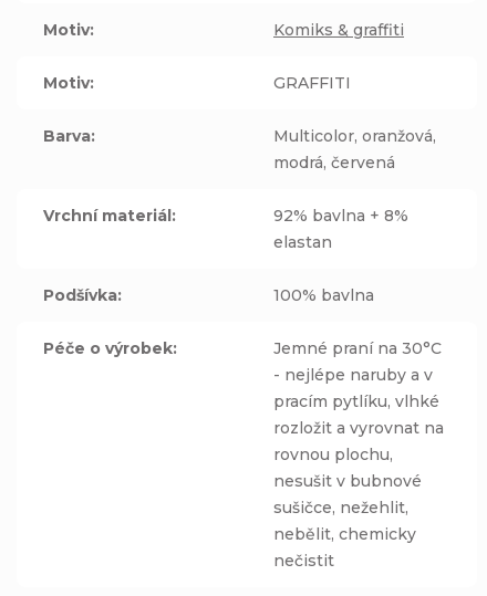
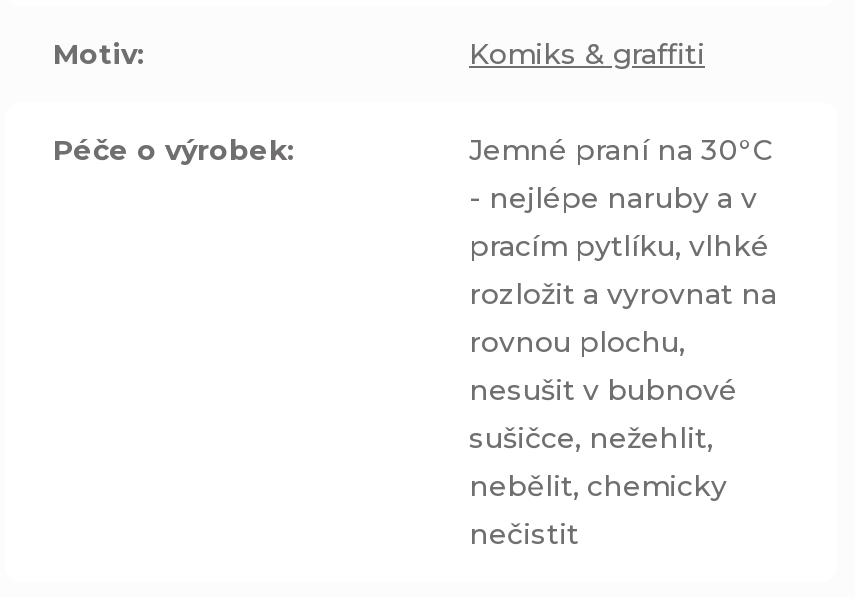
- Motiv:
- GRAFFITI
- Barva:
- Multicolor, oranžová,
- modrá, červená
- Vrchní materiál:
- 92% bavlna + 8%
- elastan
- Podšívka:
- 100% bavlna
